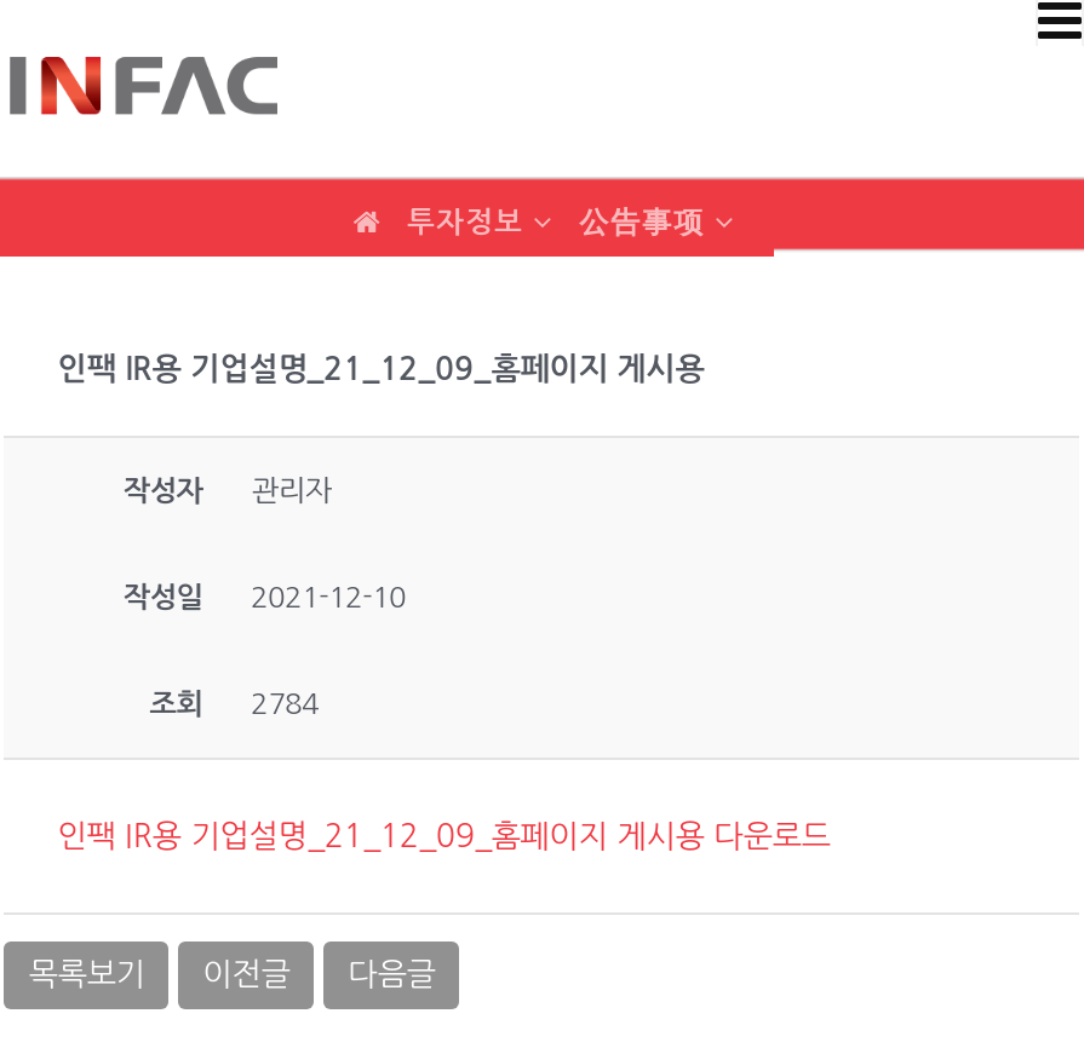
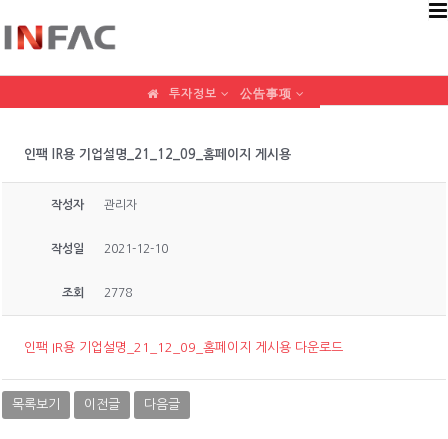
- 조회 2784
+ 조회 2778
